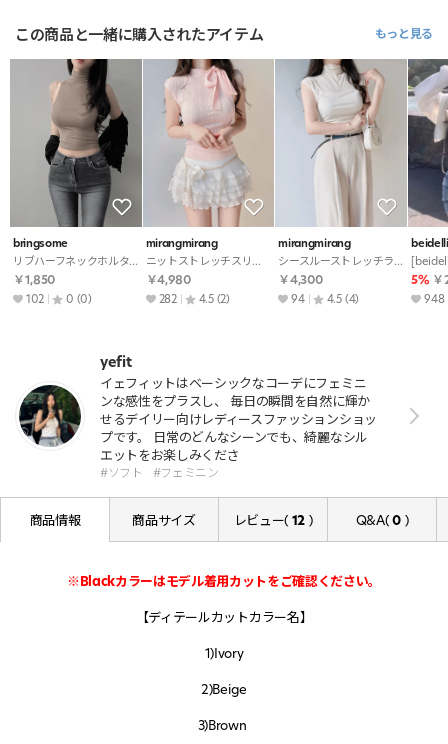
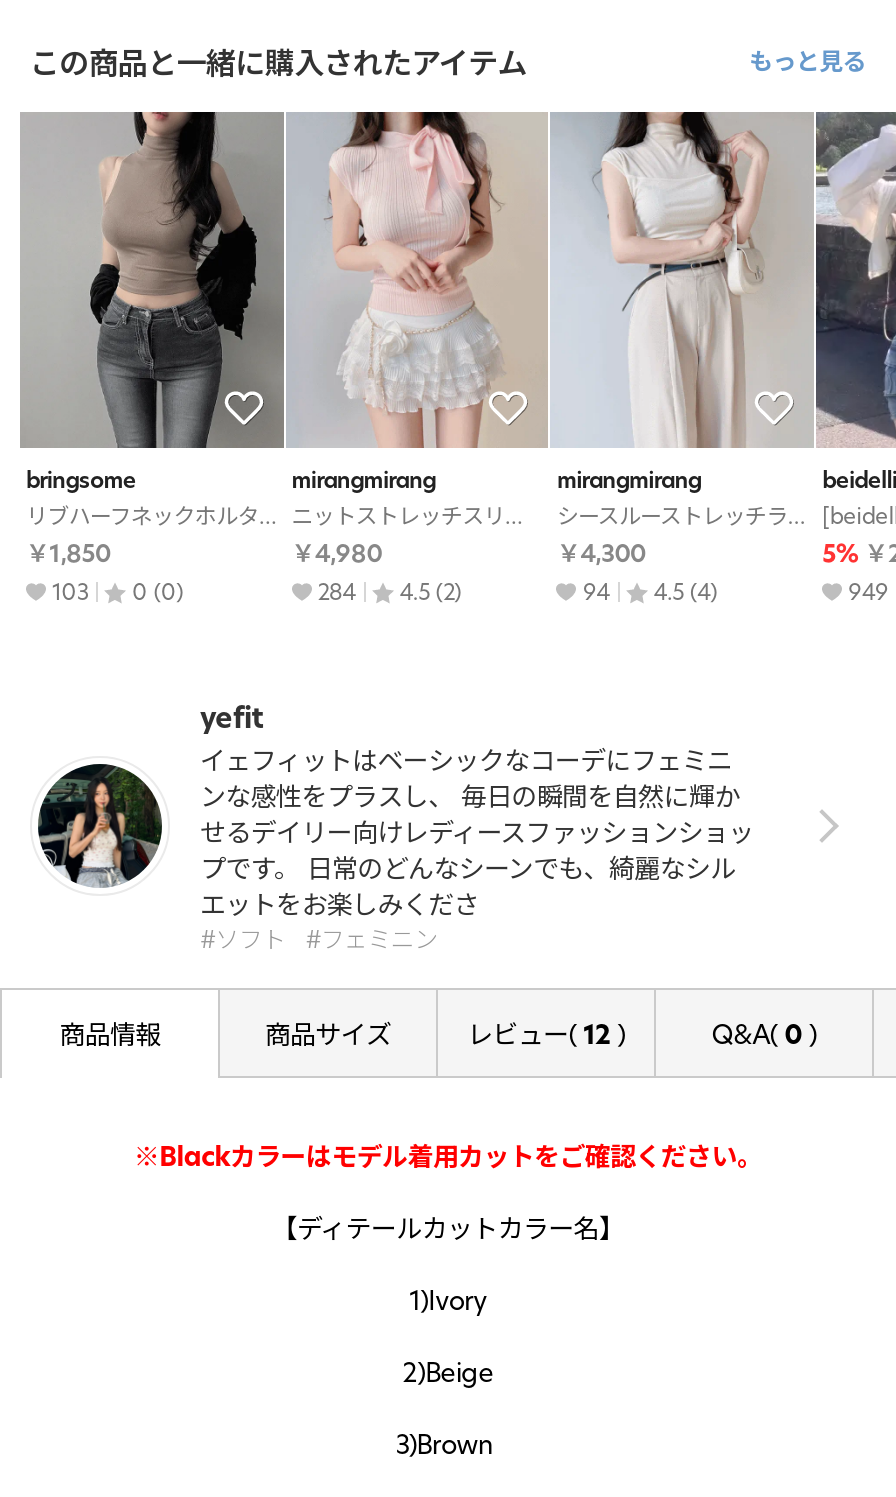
- 102 0 (0)
+ 103 0 (0)

- 282 4.5 (2)
+ 284 4.5 (2)

- 948
+ 949
